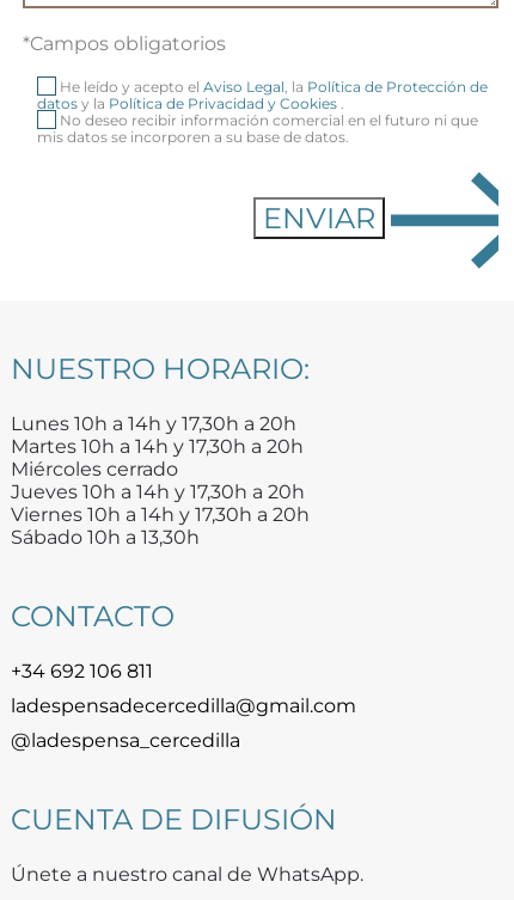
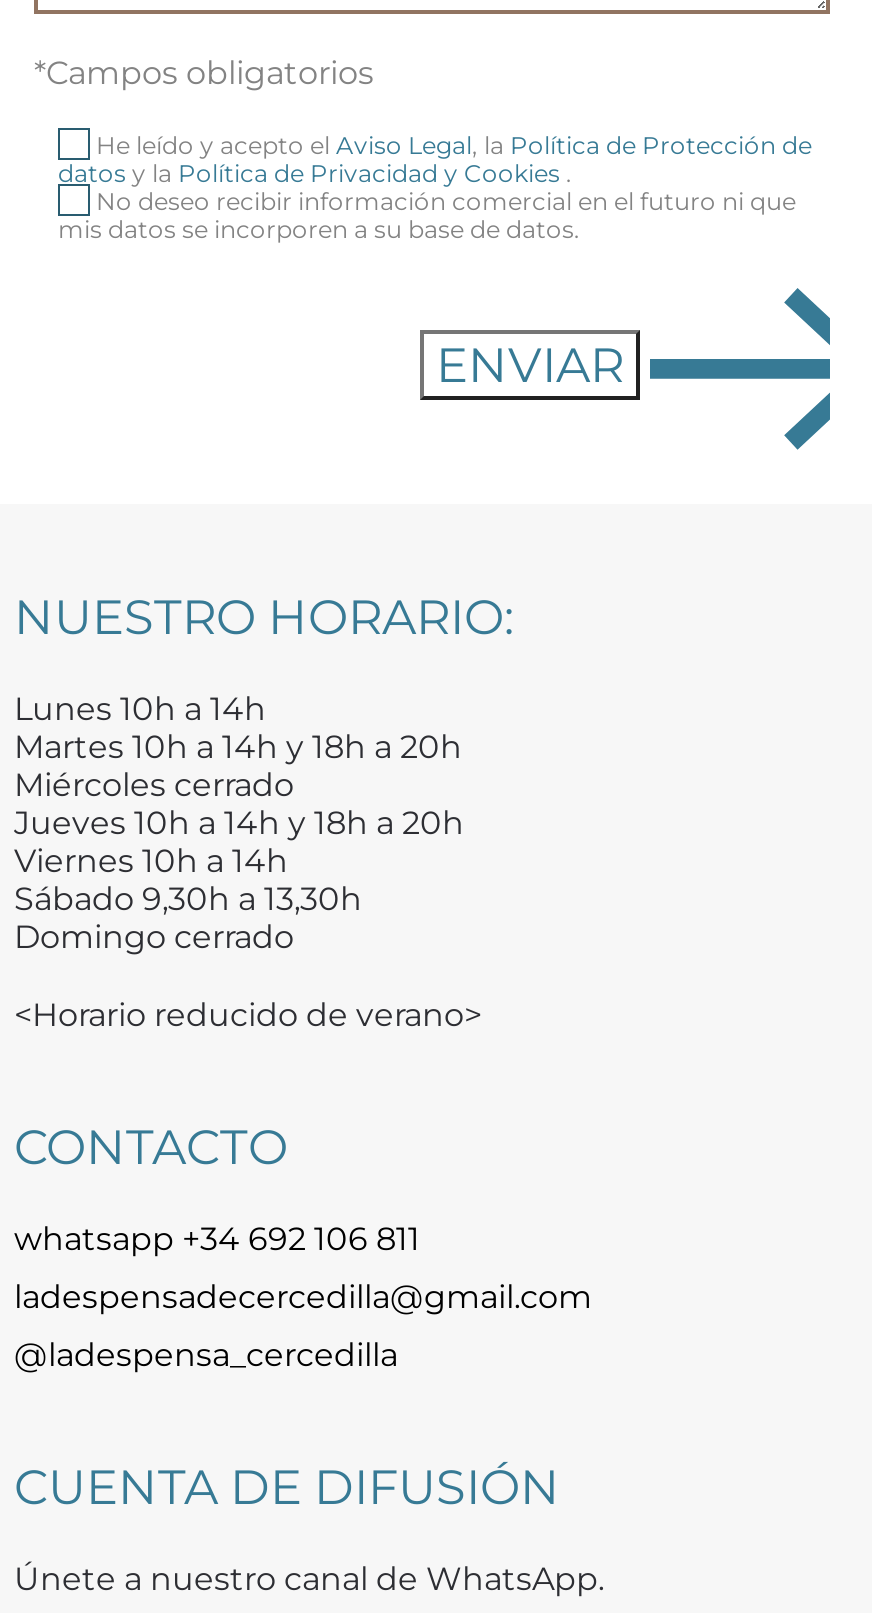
- Lunes 10h a 14h y 17,30h a 20h
- Martes 10h a 14h y 17,30h a 20h
+ Lunes 10h a 14h
+ Martes 10h a 14h y 18h a 20h

- Jueves 10h a 14h y 17,30h a 20h
- Viernes 10h a 14h y 17,30h a 20h
- Sábado 10h a 13,30h
+ Jueves 10h a 14h y 18h a 20h
+ Viernes 10h a 14h
+ Sábado 9,30h a 13,30h
+ Domingo cerrado
+ <Horario reducido de verano>

- +34 692 106 811
+ whatsapp +34 692 106 811
